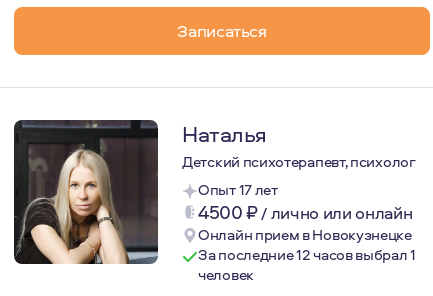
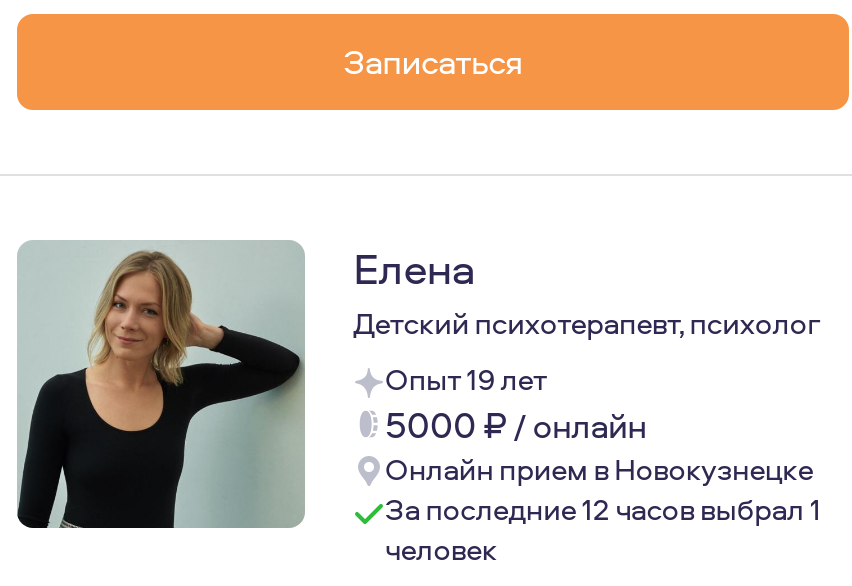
- [image]
- Наталья
+ [image]
+ Елена

- Опыт 17 лет
- 4500 ₽ /лично или онлайн
+ Опыт 19 лет
+ 5000 ₽ /онлайн
